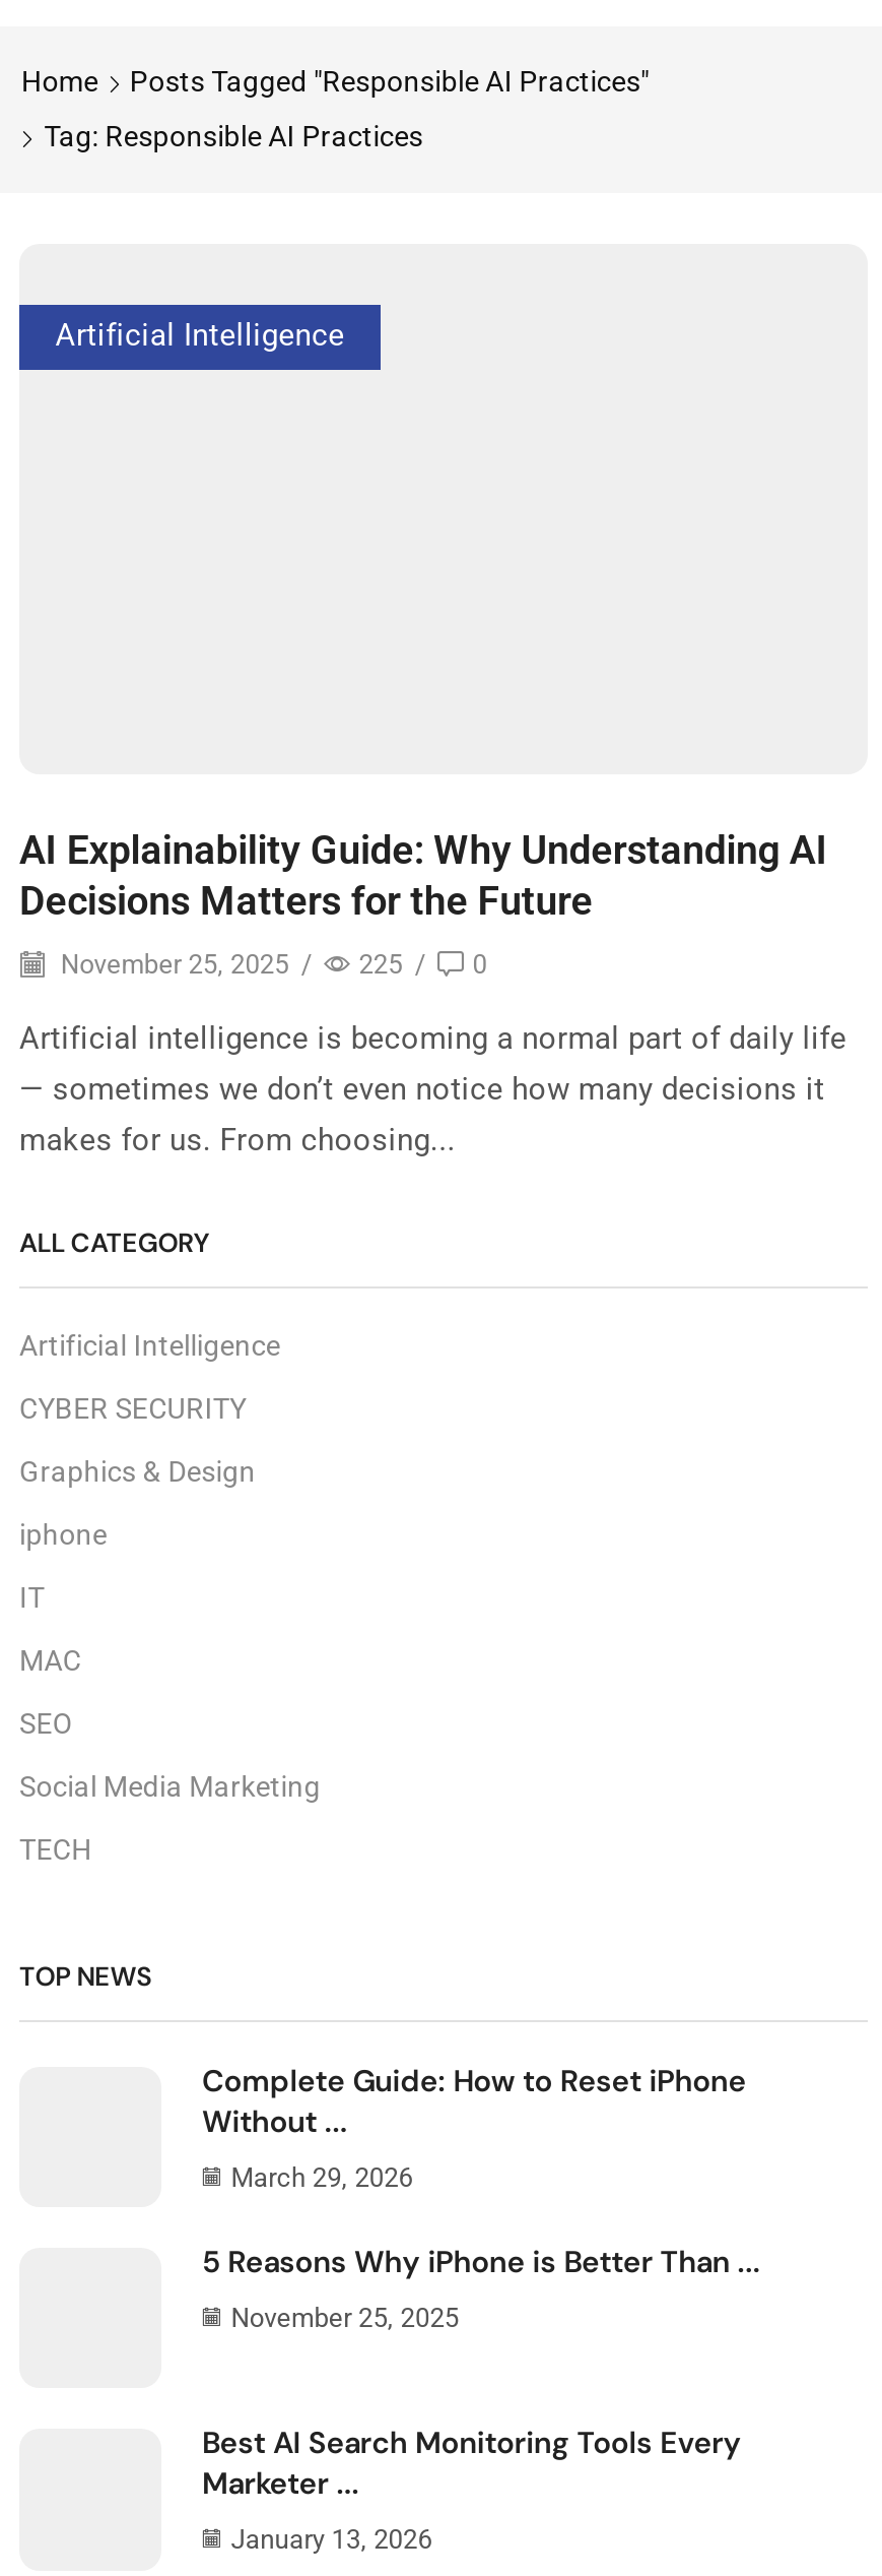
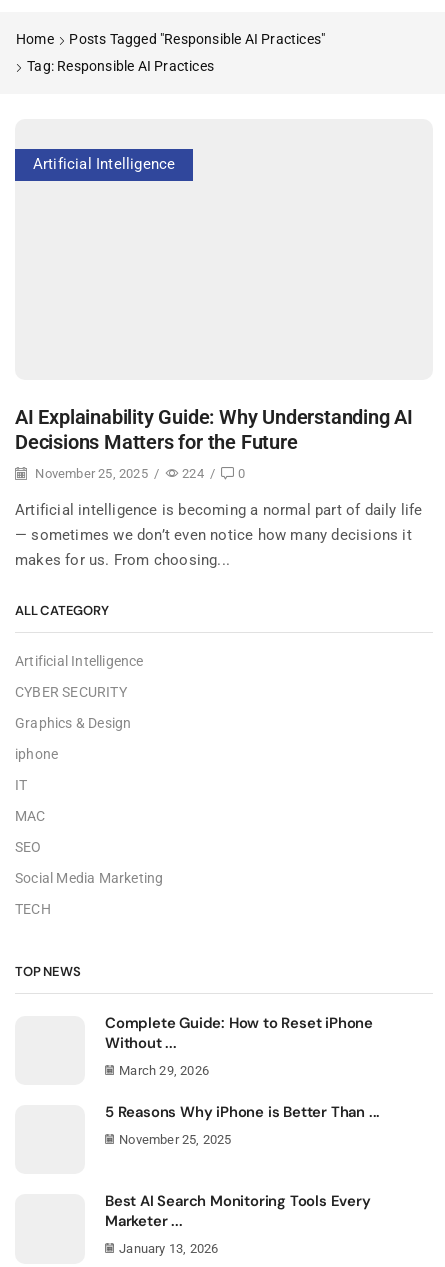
- November 25, 2025 / 225 / 0
+ November 25, 2025 / 224 / 0
